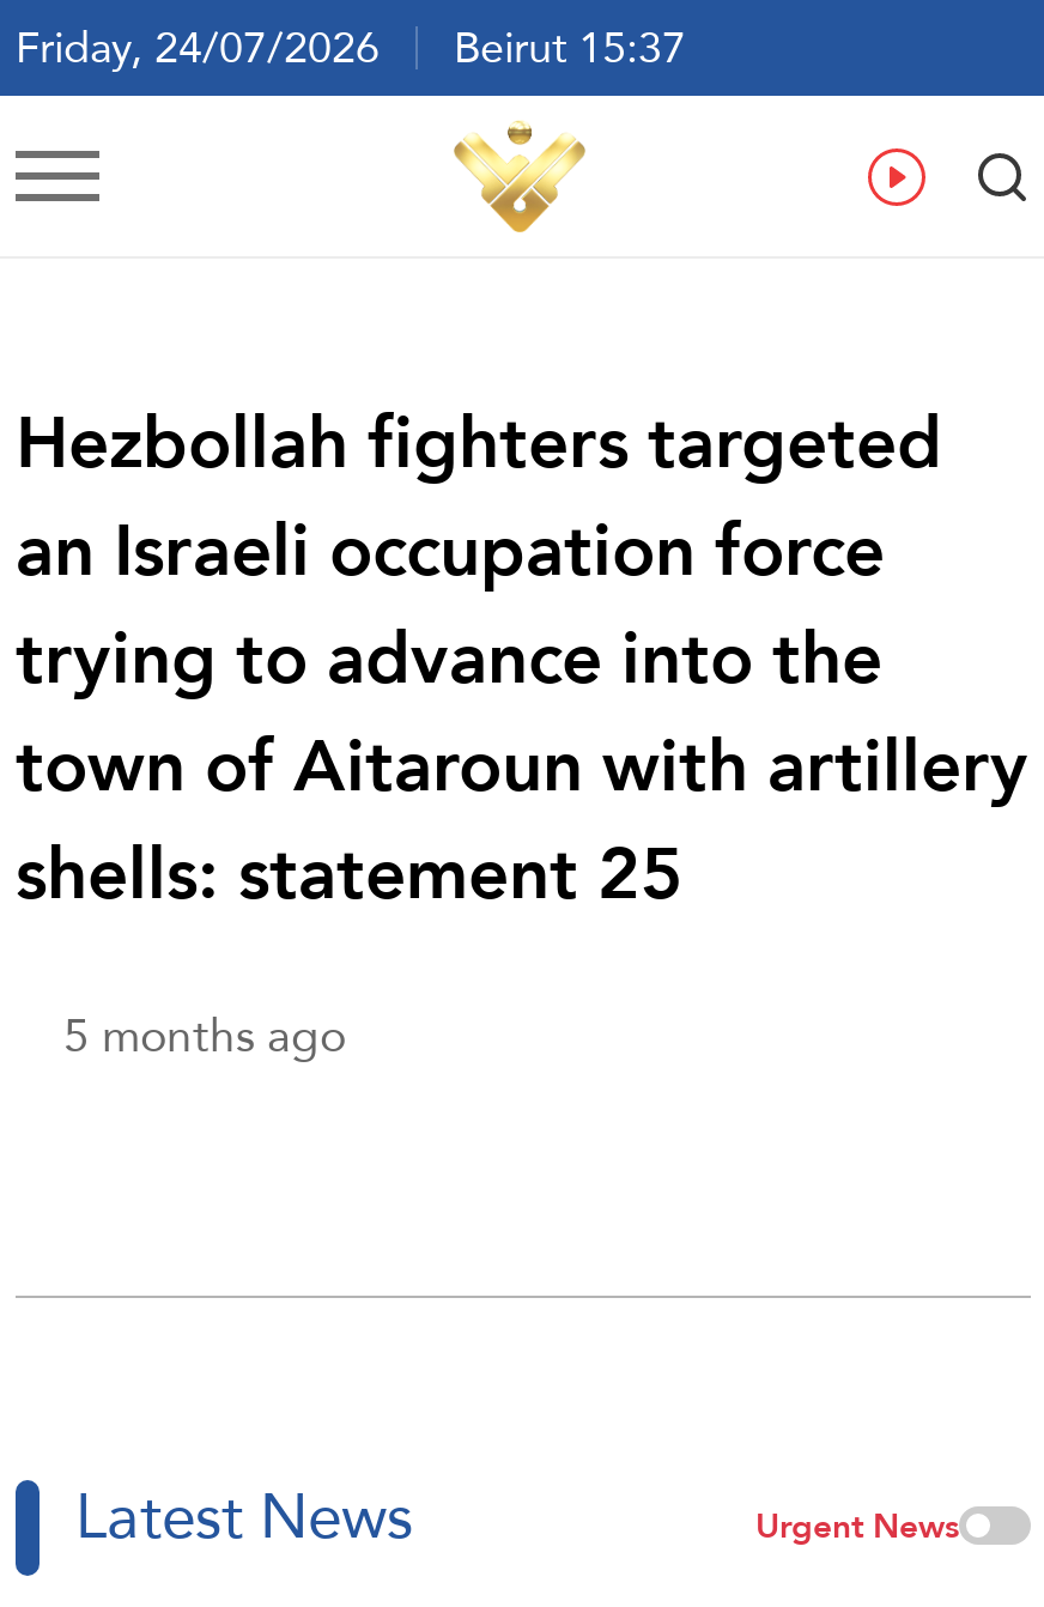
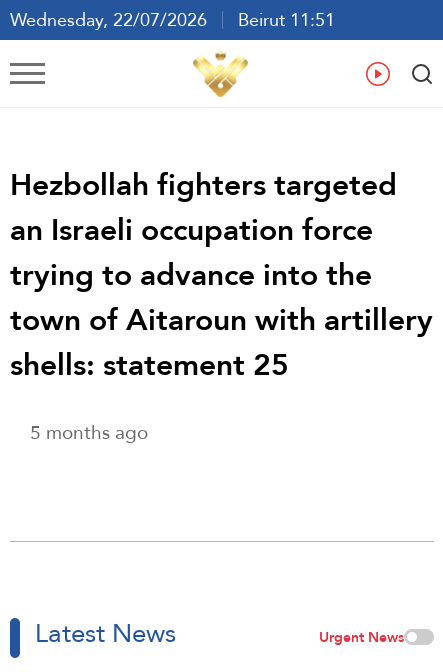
- Friday, 24/07/2026 Beirut 15:37
+ Wednesday, 22/07/2026 Beirut 11:51
